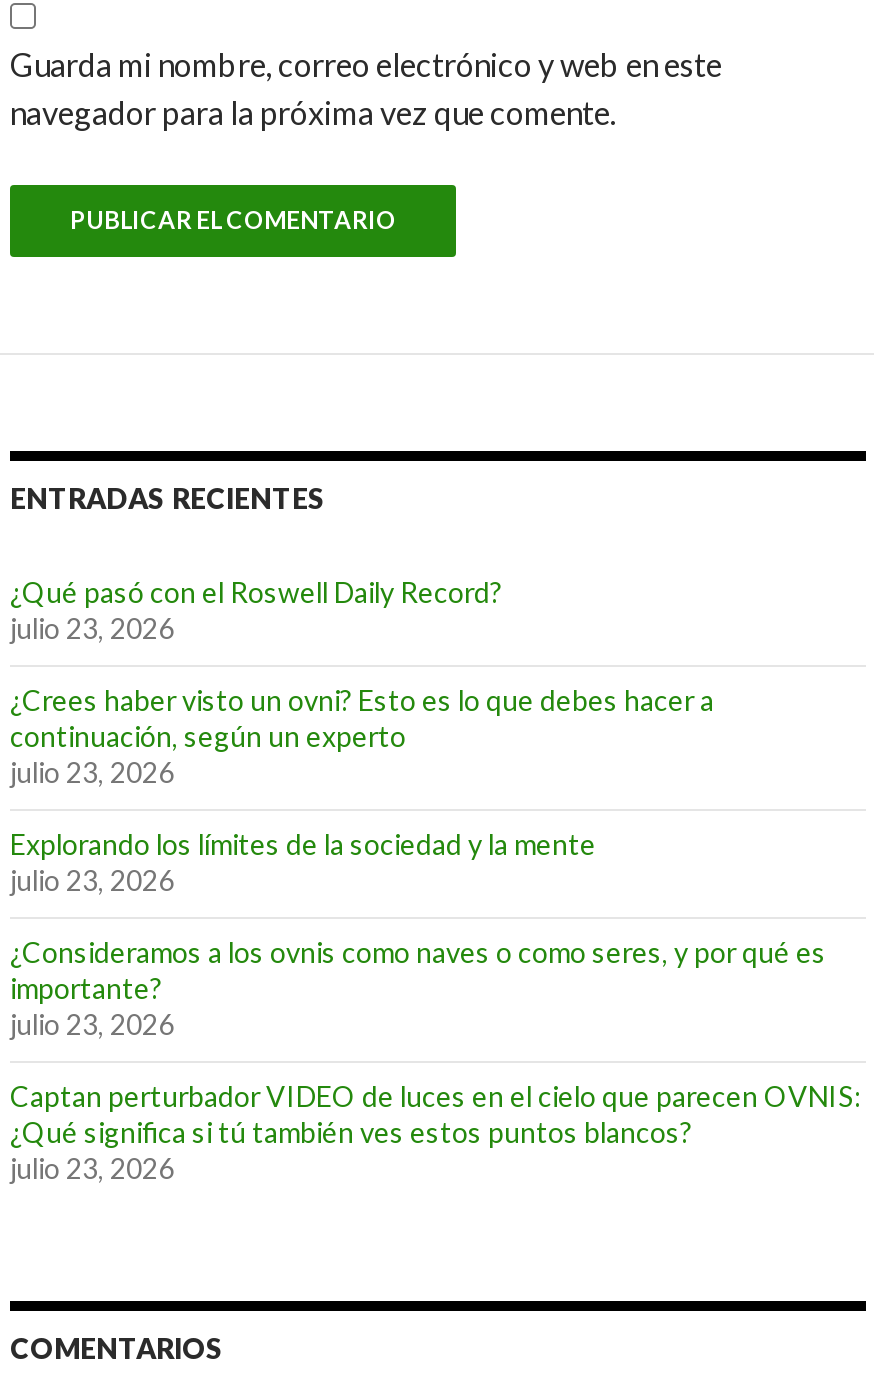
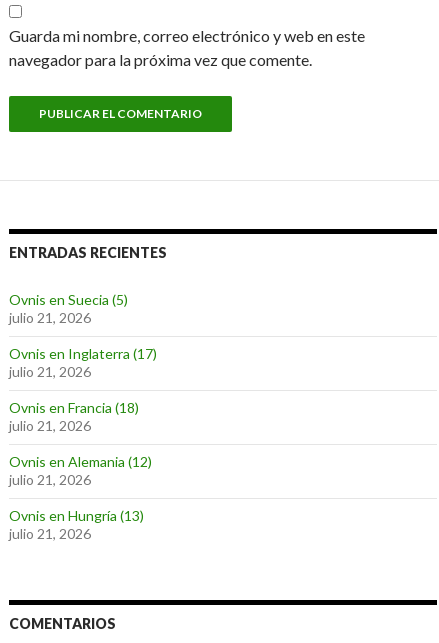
- ¿Qué pasó con el Roswell Daily Record?
- julio 23, 2026
+ Ovnis en Suecia (5)
+ julio 21, 2026

- ¿Crees haber visto un ovni? Esto es lo que debes hacer a
- continuación, según un experto
- julio 23, 2026
+ Ovnis en Inglaterra (17)
+ julio 21, 2026

- Explorando los límites de la sociedad y la mente
- julio 23, 2026
+ Ovnis en Francia (18)
+ julio 21, 2026

- ¿Consideramos a los ovnis como naves o como seres, y por qué es
- importante?
- julio 23, 2026
+ Ovnis en Alemania (12)
+ julio 21, 2026

- Captan perturbador VIDEO de luces en el cielo que parecen OVNIS:
- ¿Qué significa si tú también ves estos puntos blancos?
- julio 23, 2026
+ Ovnis en Hungría (13)
+ julio 21, 2026
